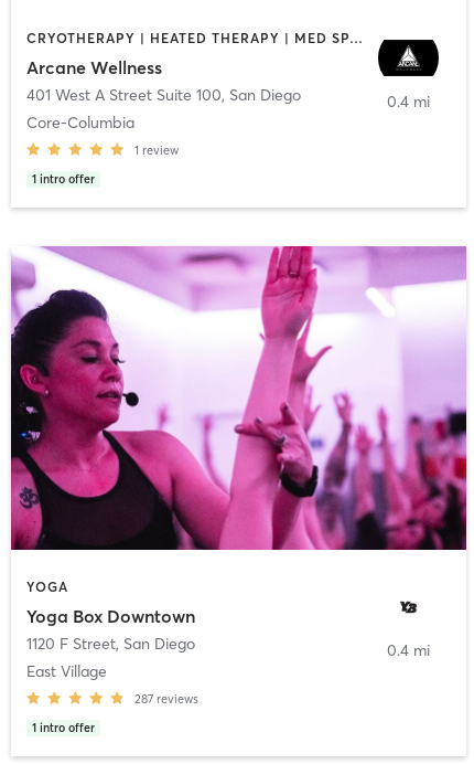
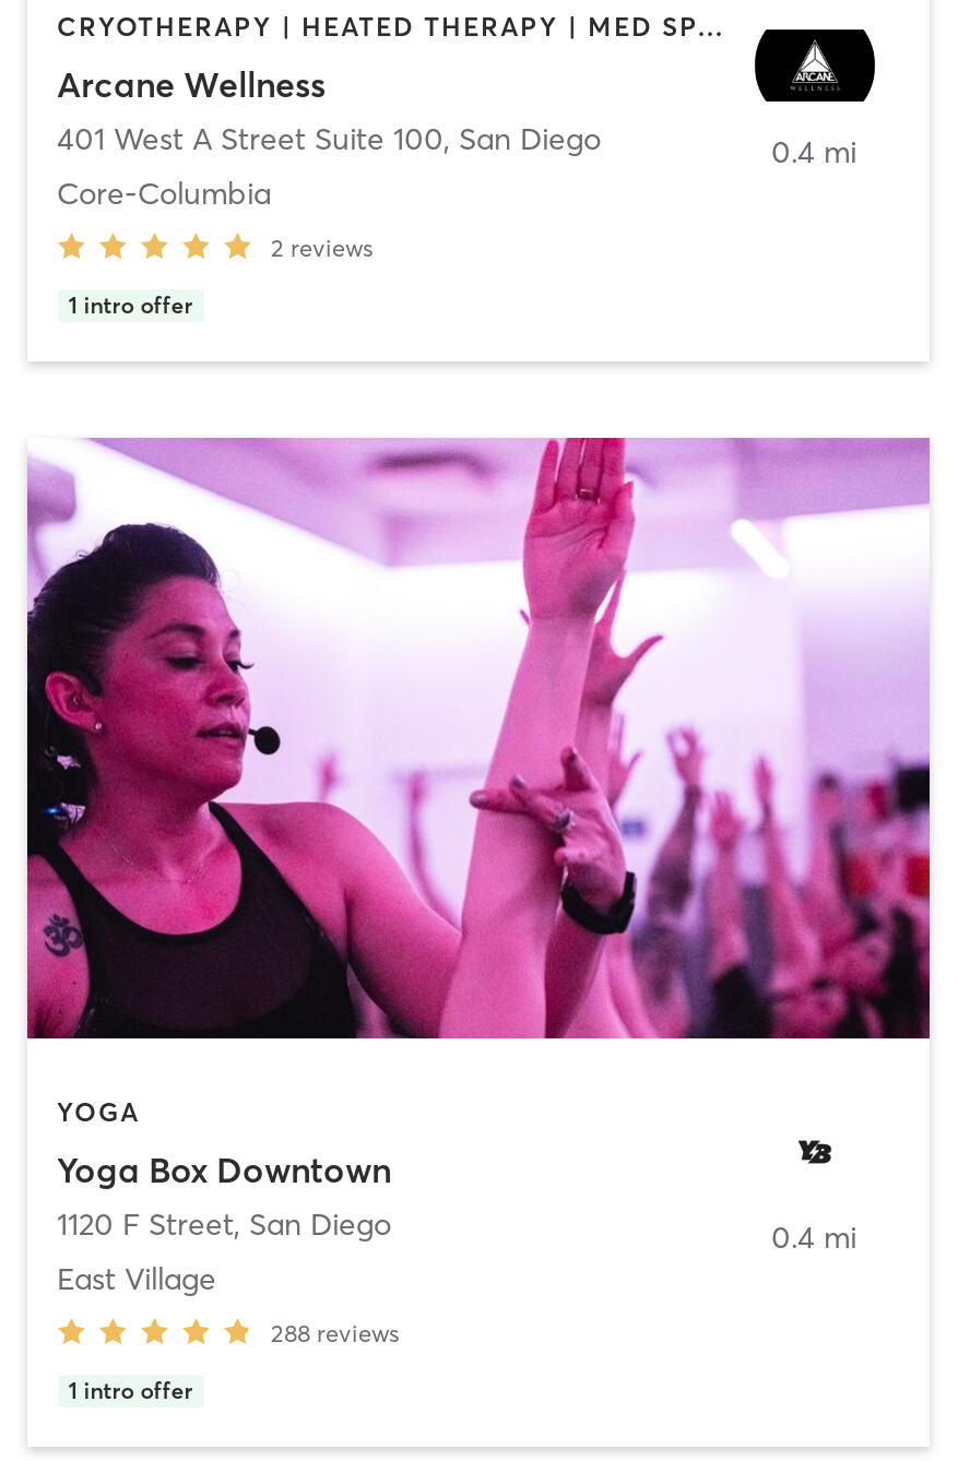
- 1 review
+ 2 reviews

- 287 reviews
+ 288 reviews
